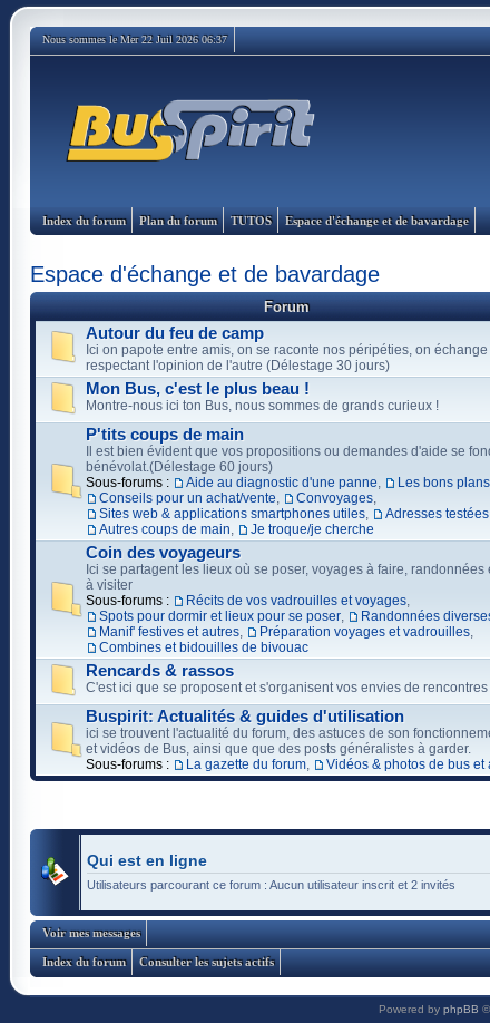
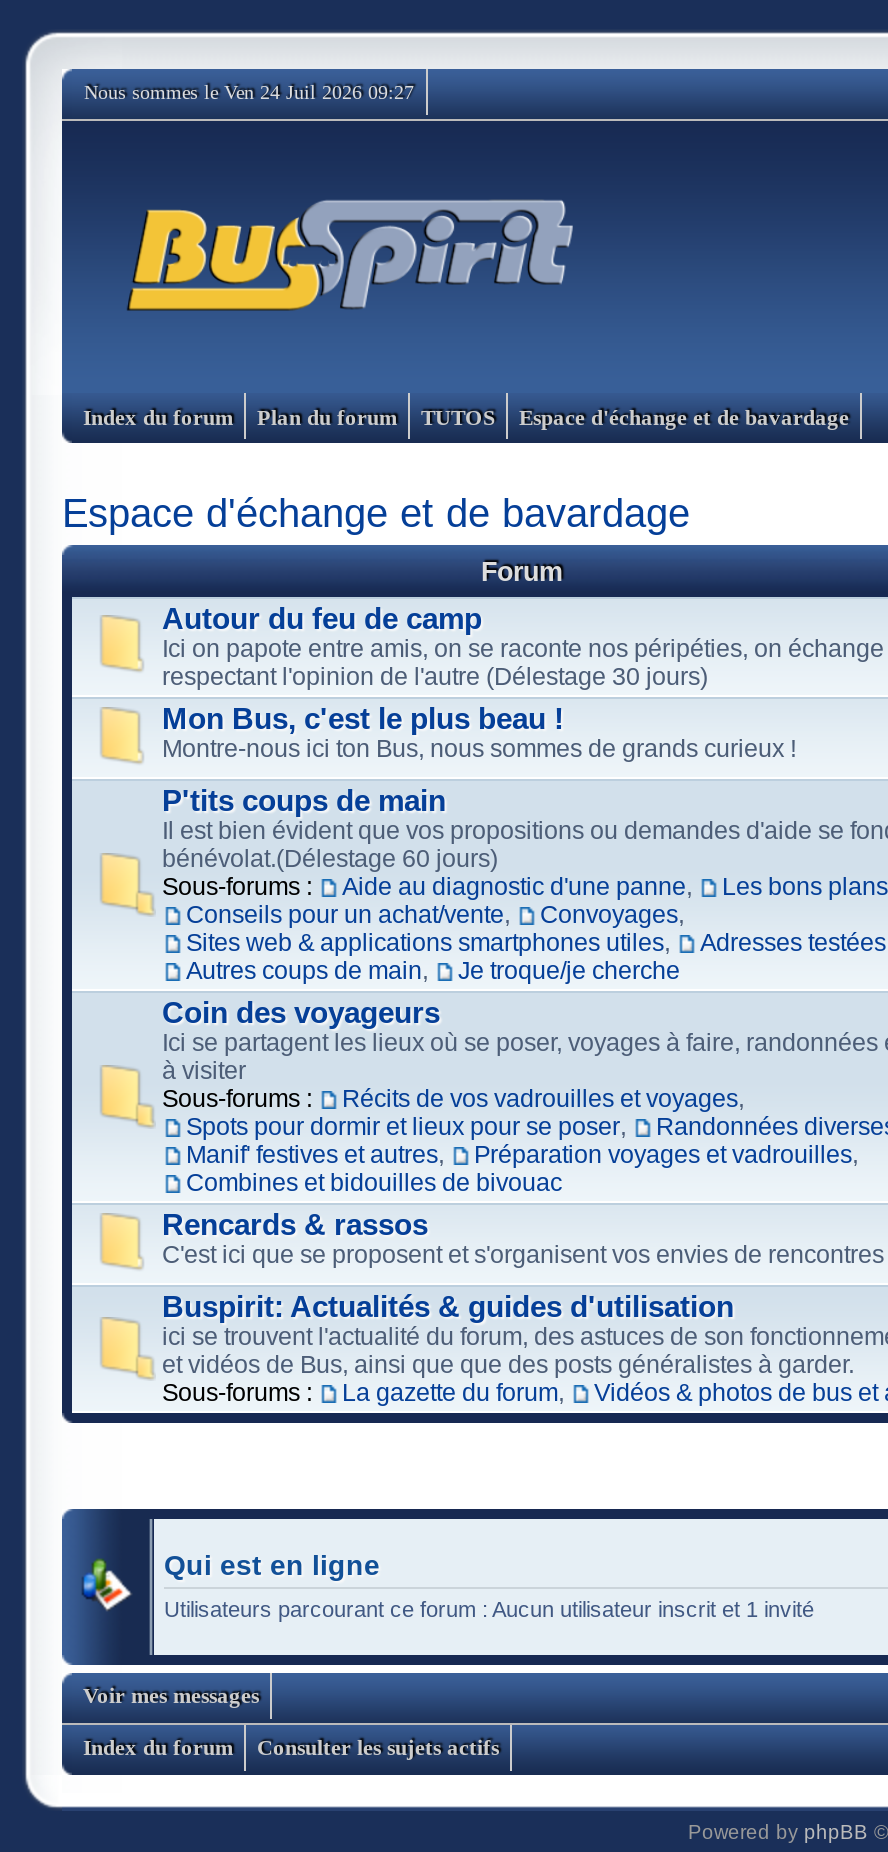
- Nous sommes le Mer 22 Juil 2026 06:37
+ Nous sommes le Ven 24 Juil 2026 09:27

- Utilisateurs parcourant ce forum : Aucun utilisateur inscrit et 2 invités
+ Utilisateurs parcourant ce forum : Aucun utilisateur inscrit et 1 invité
